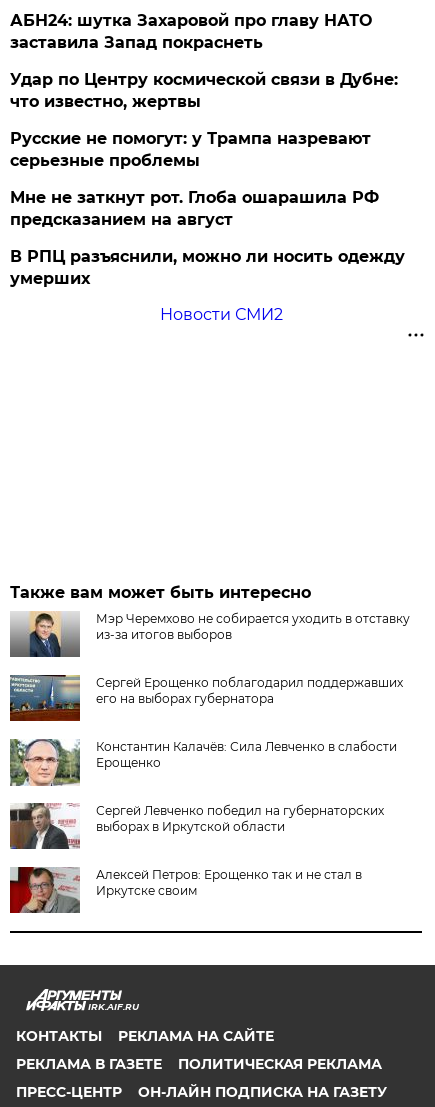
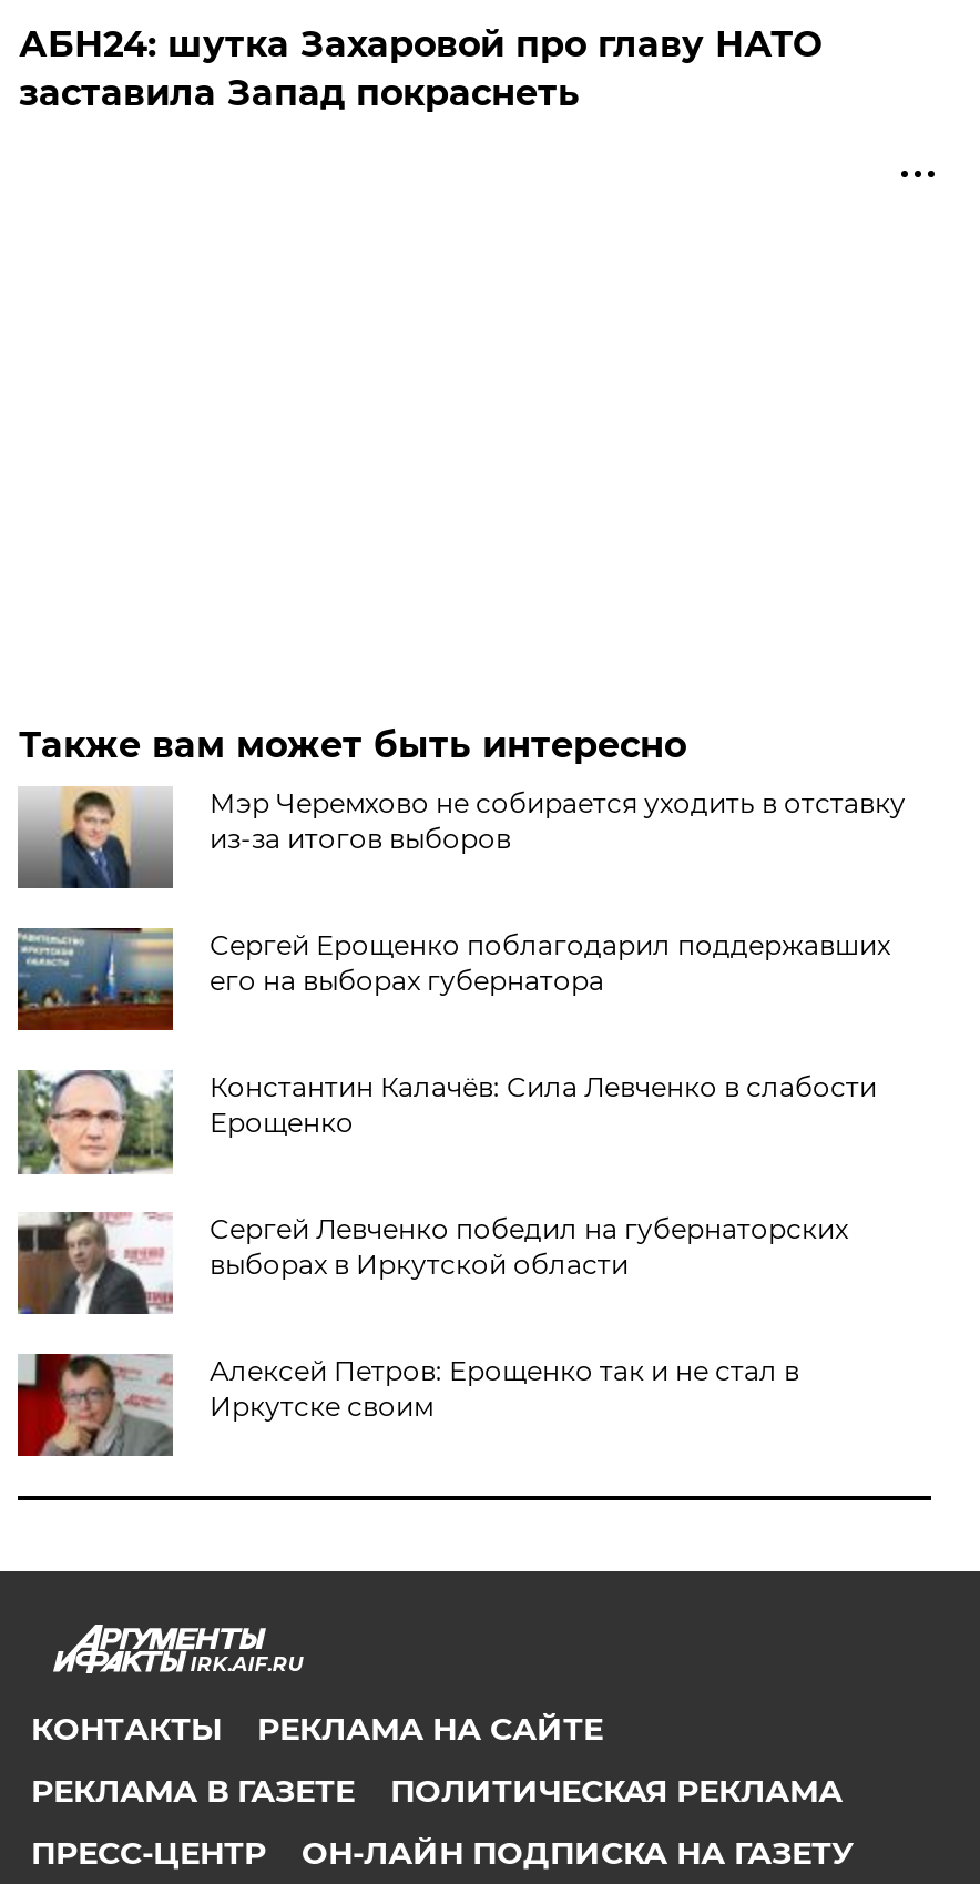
- Удар по Центру космической связи в Дубне:
- что известно, жертвы
- Русские не помогут: у Трампа назревают
- серьезные проблемы
- Мне не заткнут рот. Глоба ошарашила РФ
- предсказанием на август
- В РПЦ разъяснили, можно ли носить одежду
- умерших
- Новости СМИ2
